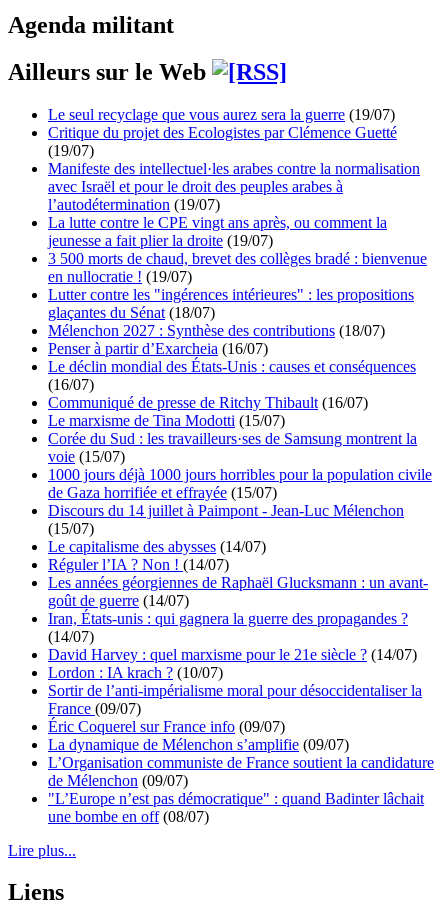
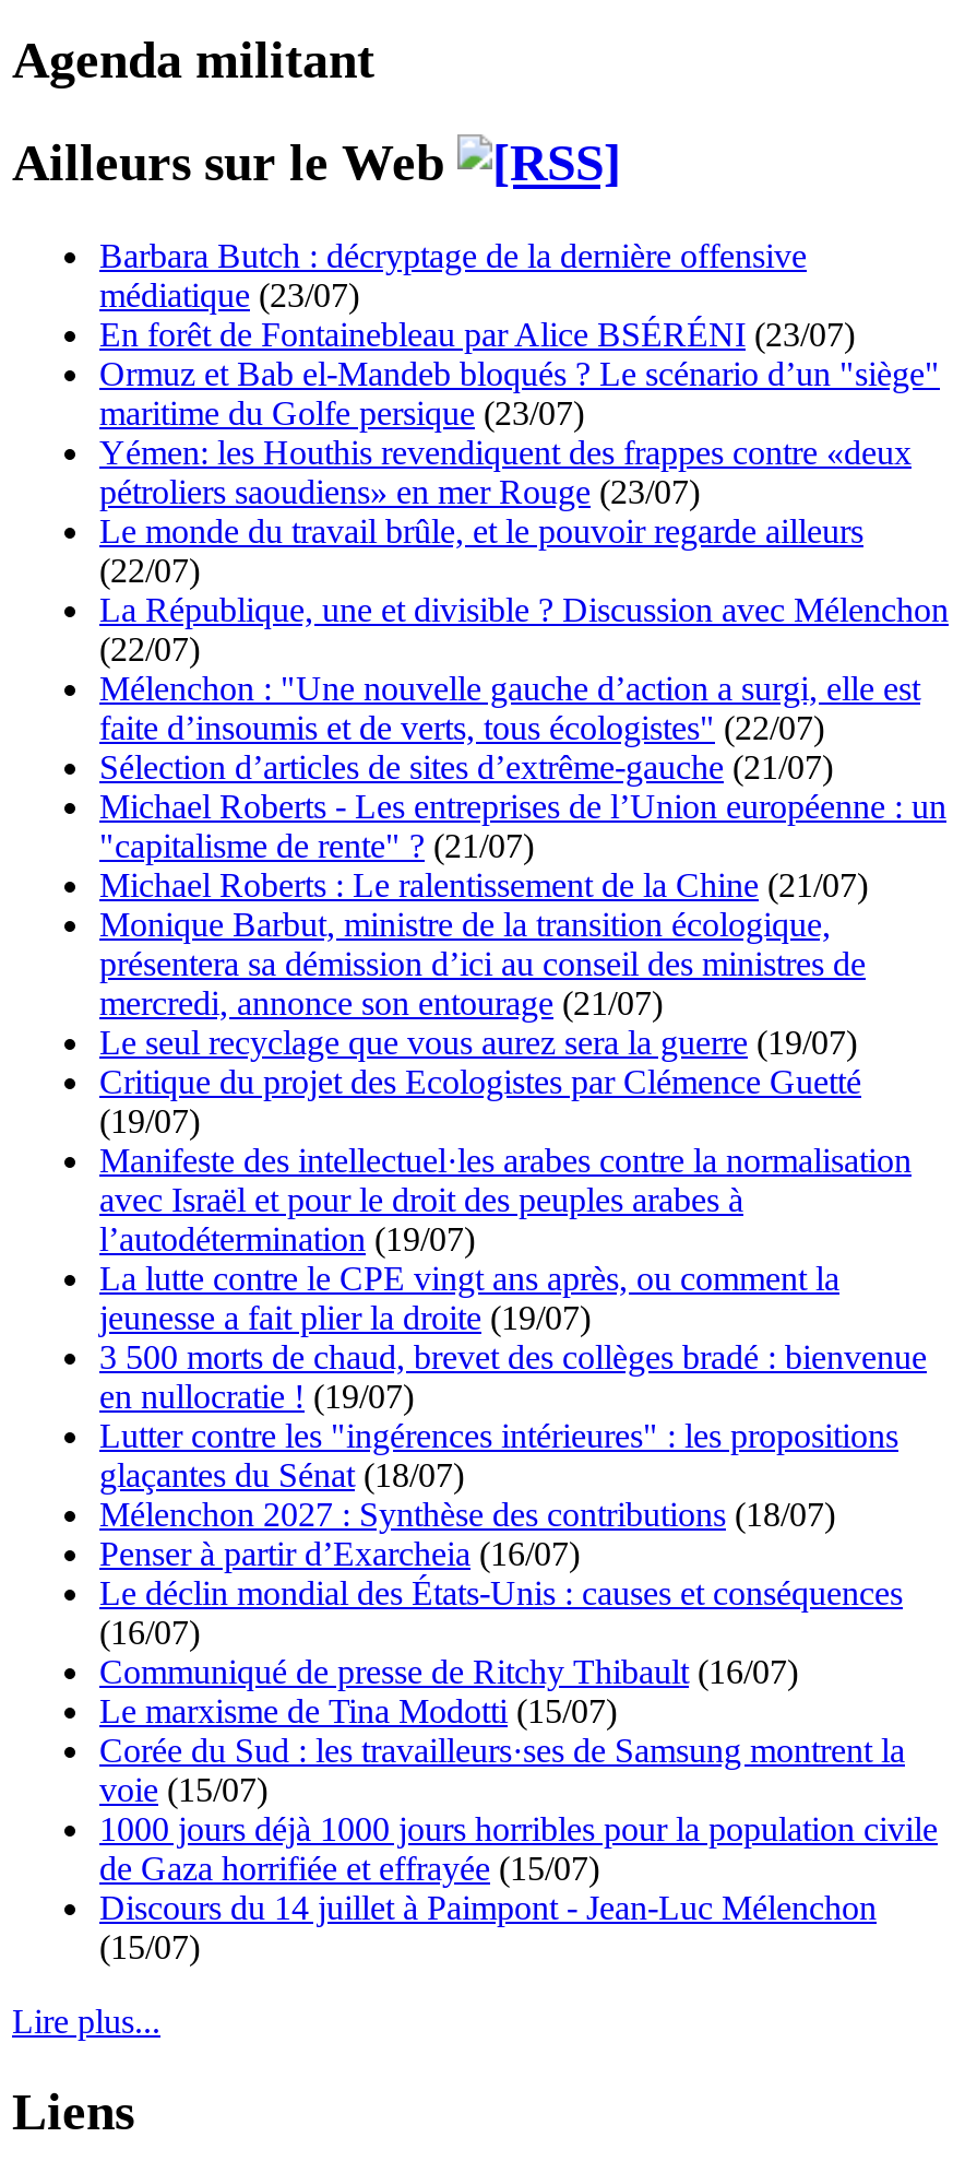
+ Barbara Butch : décryptage de la dernière offensive
+ médiatique (23/07)
+ En forêt de Fontainebleau par Alice BSÉRÉNI (23/07)
+ Ormuz et Bab el-Mandeb bloqués ? Le scénario d’un "siège"
+ maritime du Golfe persique (23/07)
+ Yémen: les Houthis revendiquent des frappes contre «deux
+ pétroliers saoudiens» en mer Rouge (23/07)
+ Le monde du travail brûle, et le pouvoir regarde ailleurs
+ (22/07)
+ La République, une et divisible ? Discussion avec Mélenchon
+ (22/07)
+ Mélenchon : "Une nouvelle gauche d’action a surgi, elle est
+ faite d’insoumis et de verts, tous écologistes" (22/07)
+ Sélection d’articles de sites d’extrême-gauche (21/07)
+ Michael Roberts - Les entreprises de l’Union européenne : un
+ "capitalisme de rente" ? (21/07)
+ Michael Roberts : Le ralentissement de la Chine (21/07)
+ Monique Barbut, ministre de la transition écologique,
+ présentera sa démission d’ici au conseil des ministres de
+ mercredi, annonce son entourage (21/07)

moved down: Le seul recyclage que vous aurez sera la guerre (19/07) | Critique du projet des Ecologistes par Clémence Guetté | (19/07) | ... | Discours du 14 juillet à Paimpont - Jean-Luc Mélenchon | (15/07)

- Le capitalisme des abysses (14/07)
- Réguler l’IA ? Non ! (14/07)
- Les années géorgiennes de Raphaël Glucksmann : un avant-
- goût de guerre (14/07)
- Iran, États-unis : qui gagnera la guerre des propagandes ?
- (14/07)
- David Harvey : quel marxisme pour le 21e siècle ? (14/07)
- Lordon : IA krach ? (10/07)
- Sortir de l’anti-impérialisme moral pour désoccidentaliser la
- France (09/07)
- Éric Coquerel sur France info (09/07)
- La dynamique de Mélenchon s’amplifie (09/07)
- L’Organisation communiste de France soutient la candidature
- de Mélenchon (09/07)
- "L’Europe n’est pas démocratique" : quand Badinter lâchait
- une bombe en off (08/07)
